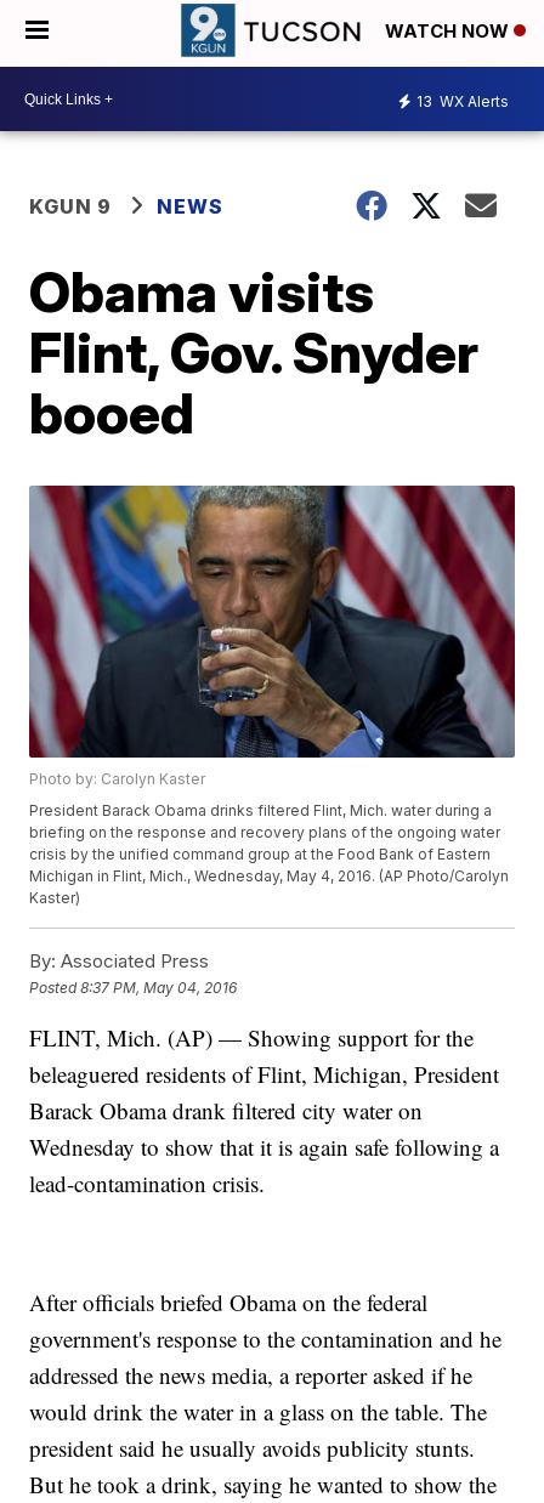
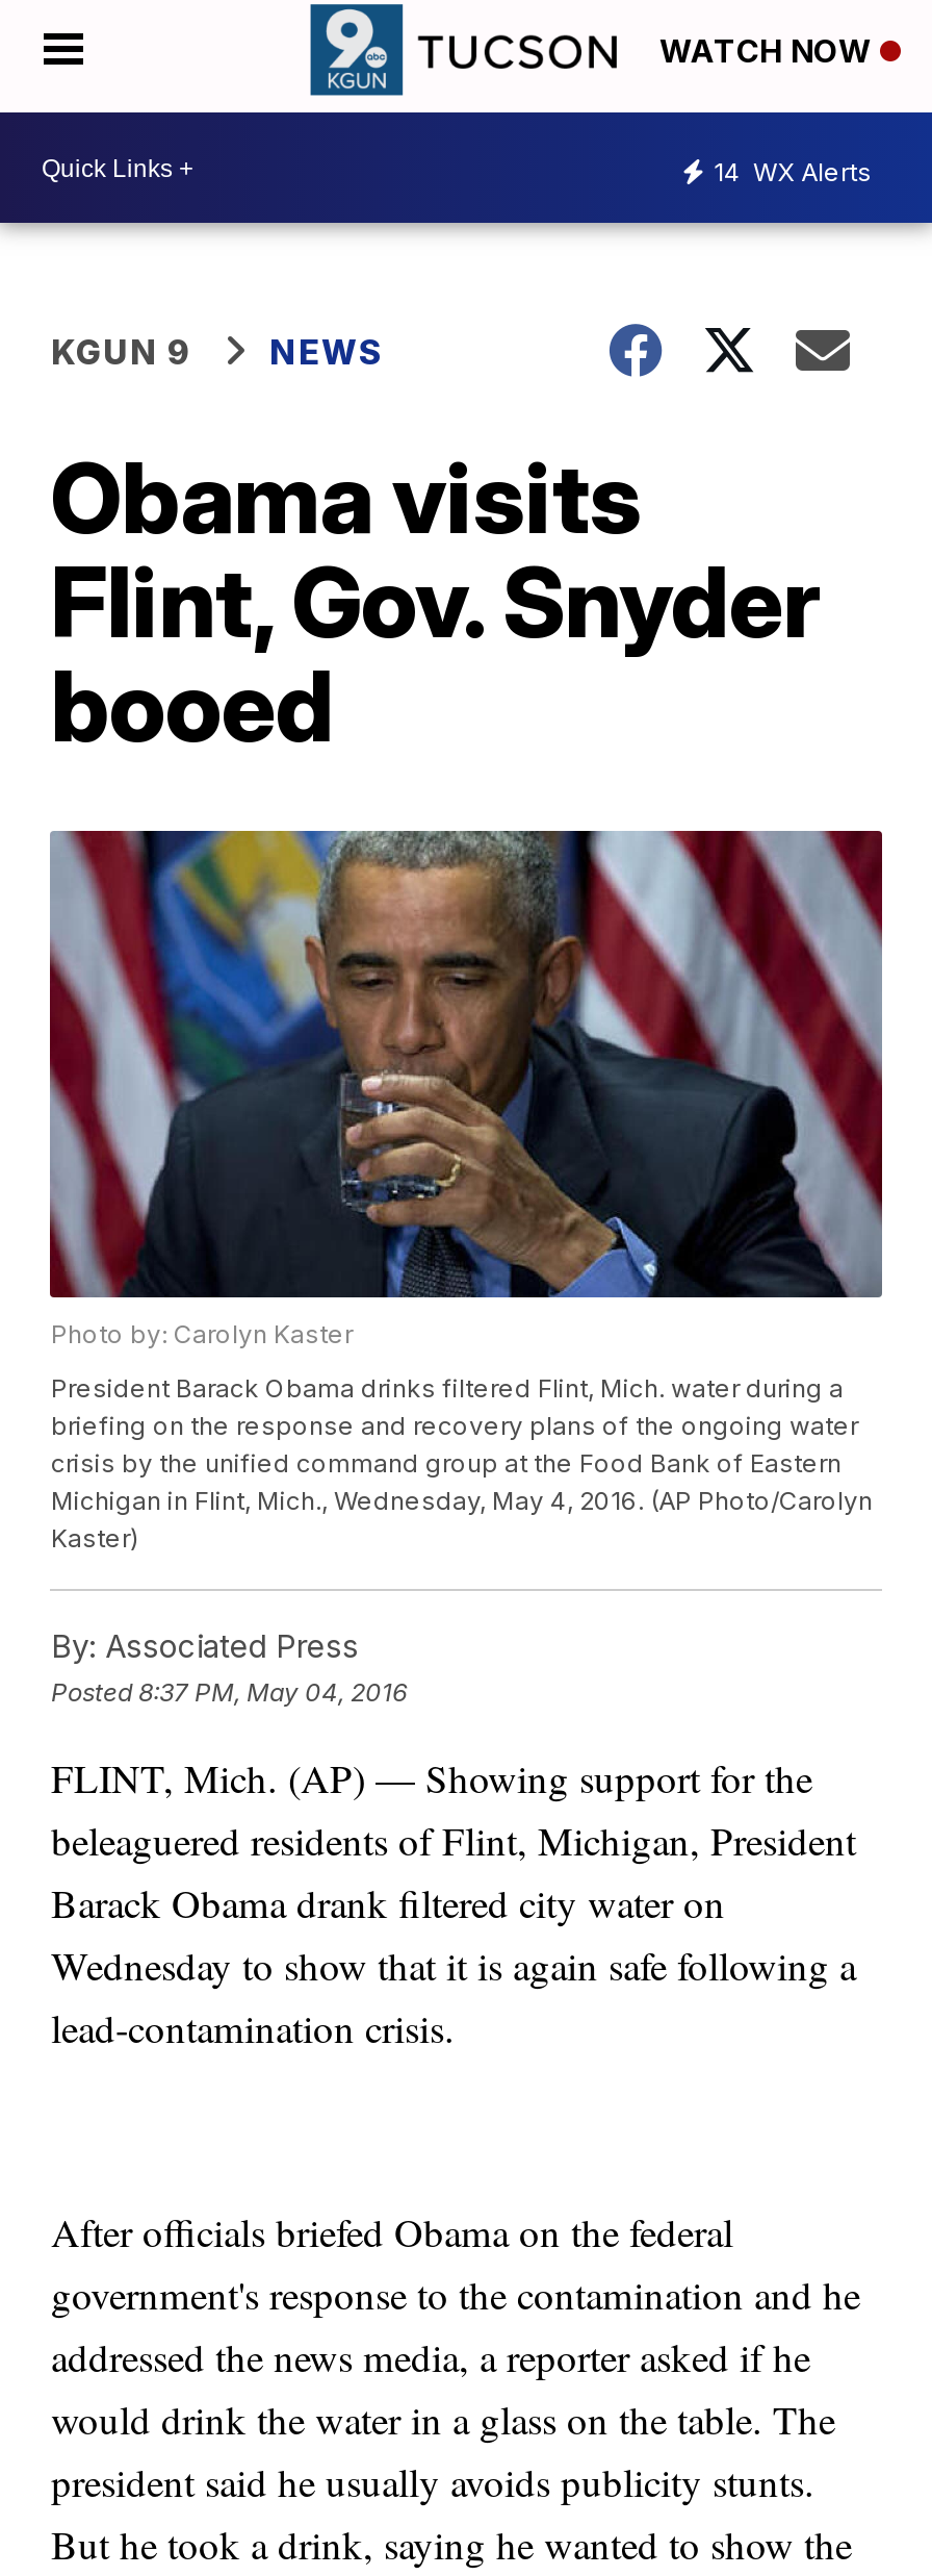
- 13 WX Alerts
+ 14 WX Alerts
